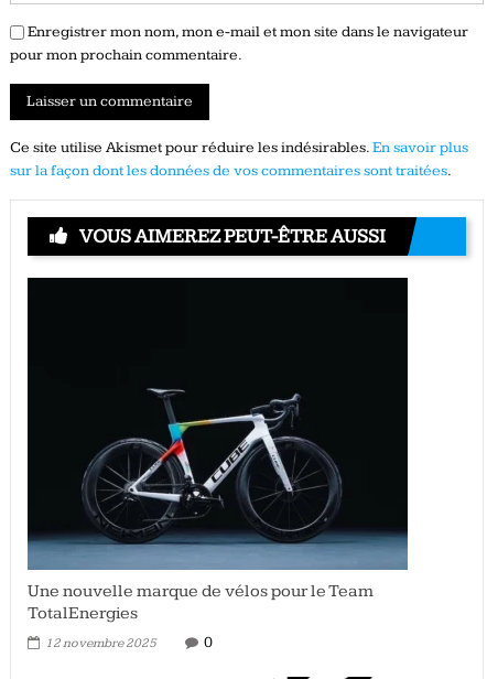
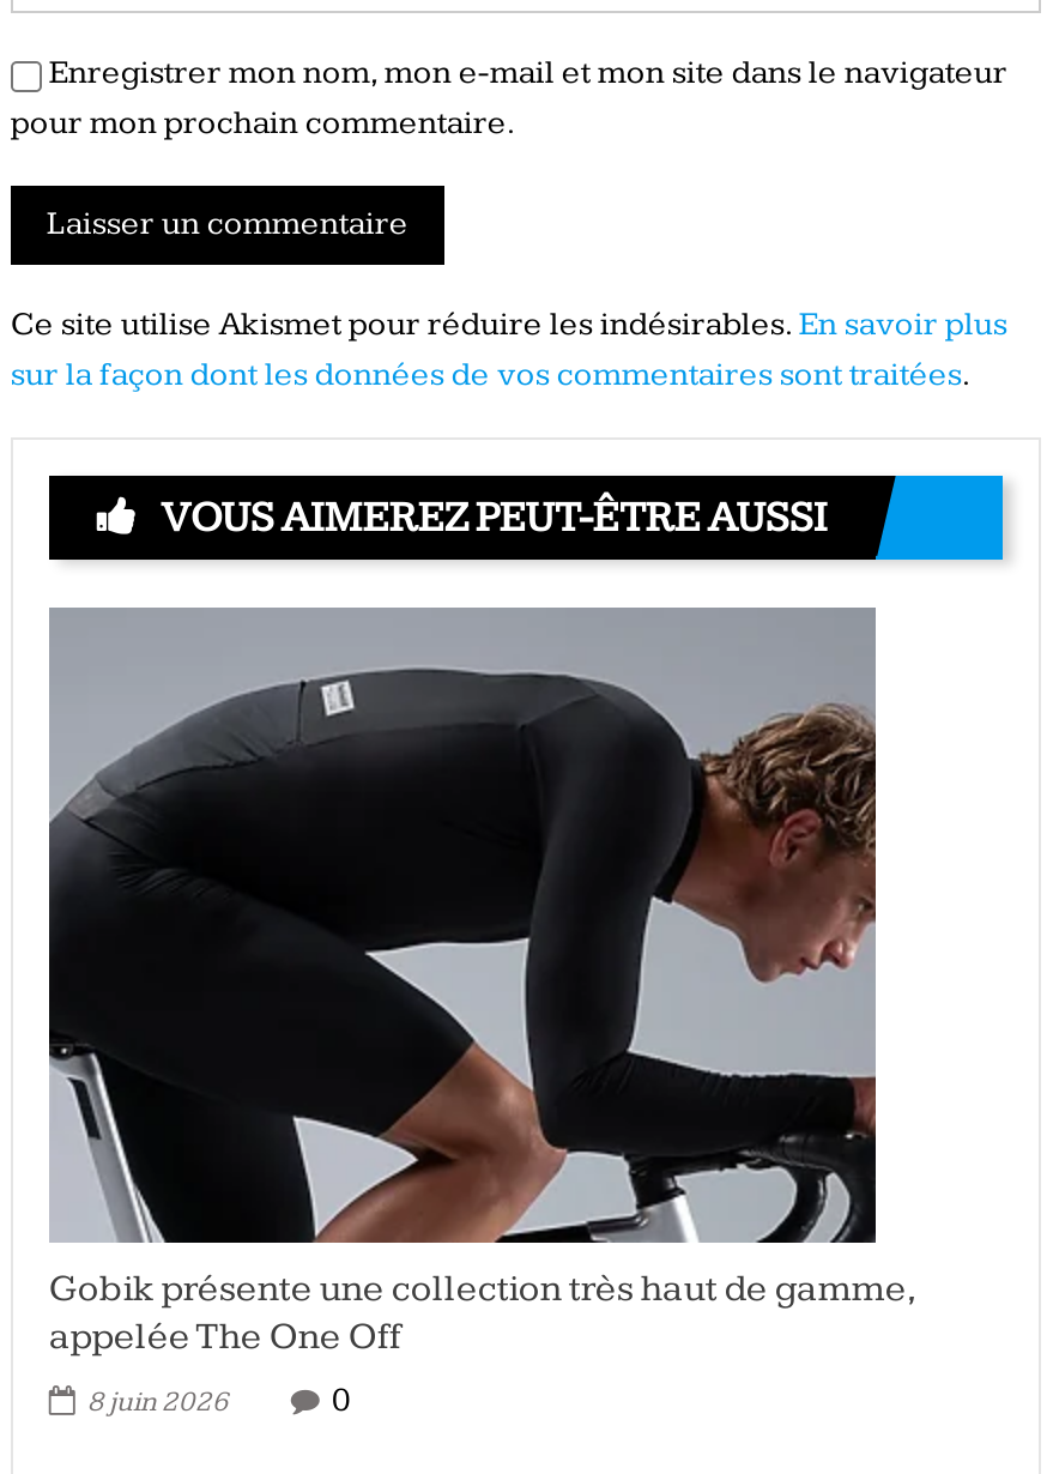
- [image]
- Une nouvelle marque de vélos pour le Team
- TotalEnergies
+ [image]
+ Gobik présente une collection très haut de gamme,
+ appelée The One Off

- 12 novembre 2025
+ 8 juin 2026
